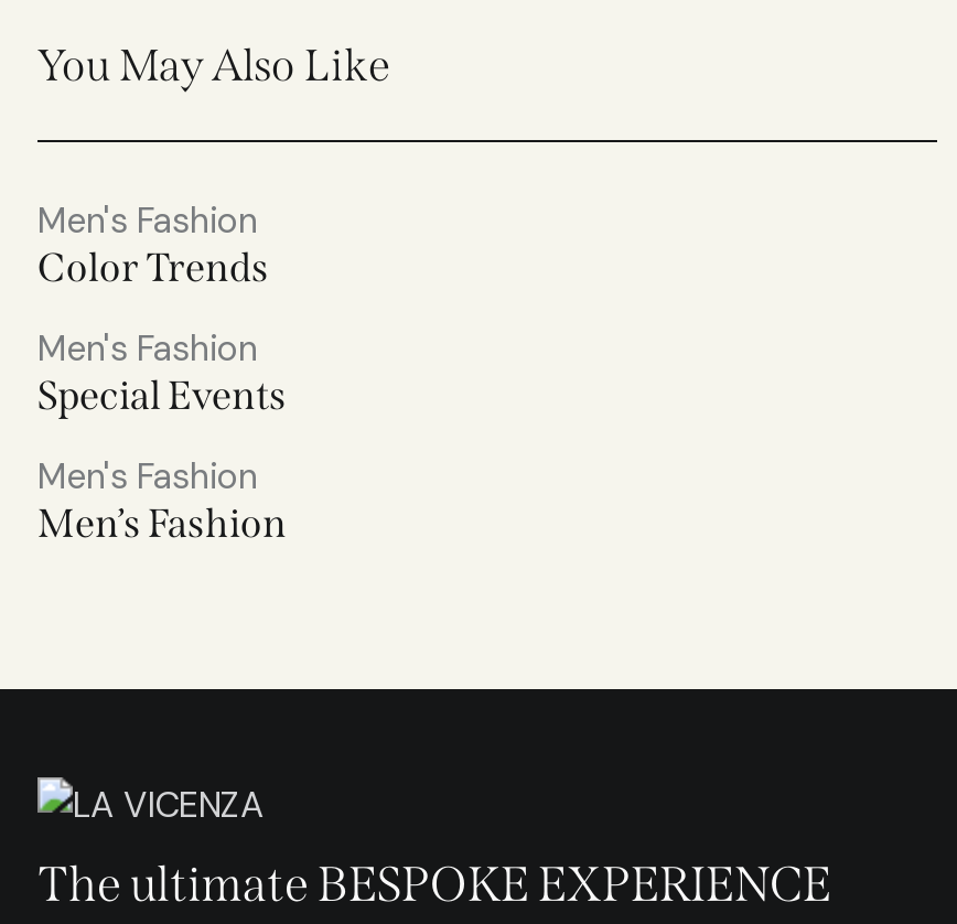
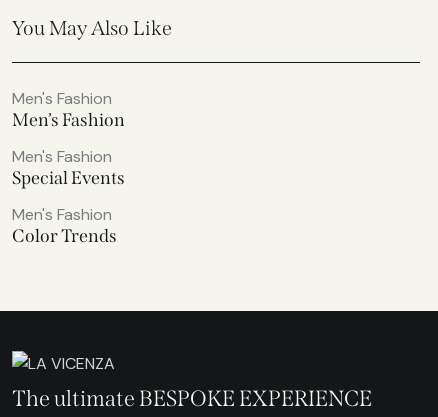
moved down: Color Trends

moved up: Men’s Fashion
